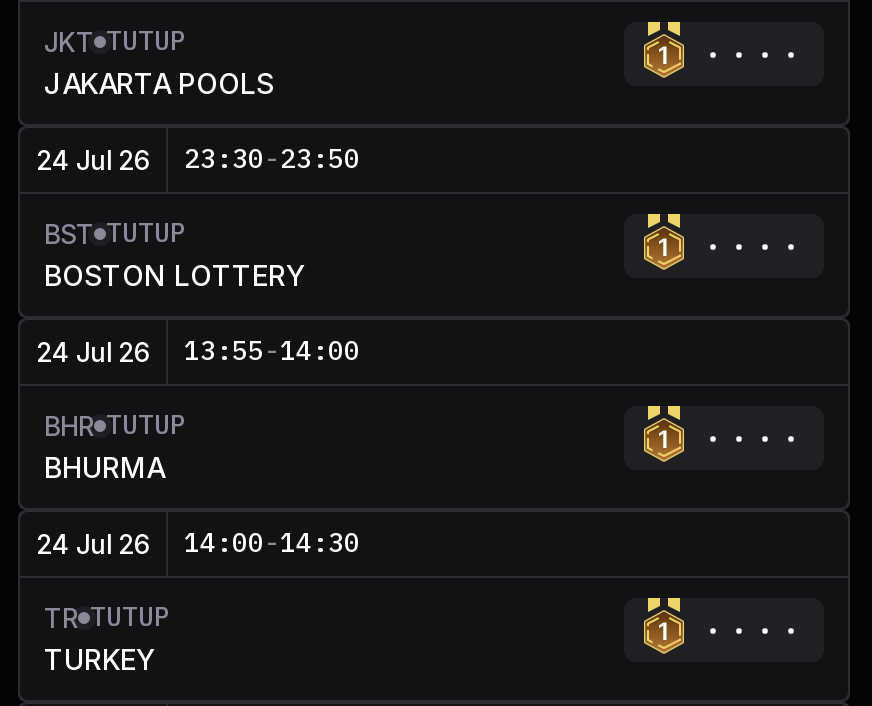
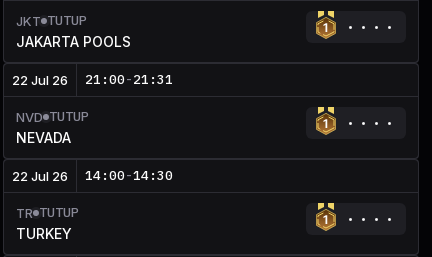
- 24 Jul 26
- 23:30 - 23:50
- BST TUTUP
- BOSTON LOTTERY
- 24 Jul 26
- 13:55 -14:00
- BHR TUTUP
- BHURMA
- 24 Jul 26
+ 22 Jul 26
+ 21:00 - 21:31
+ NVD TUTUP
+ NEVADA
+ 22 Jul 26
